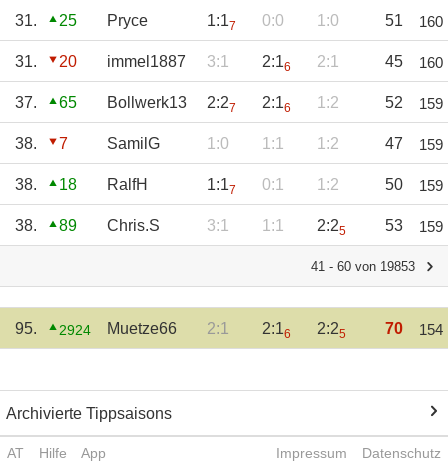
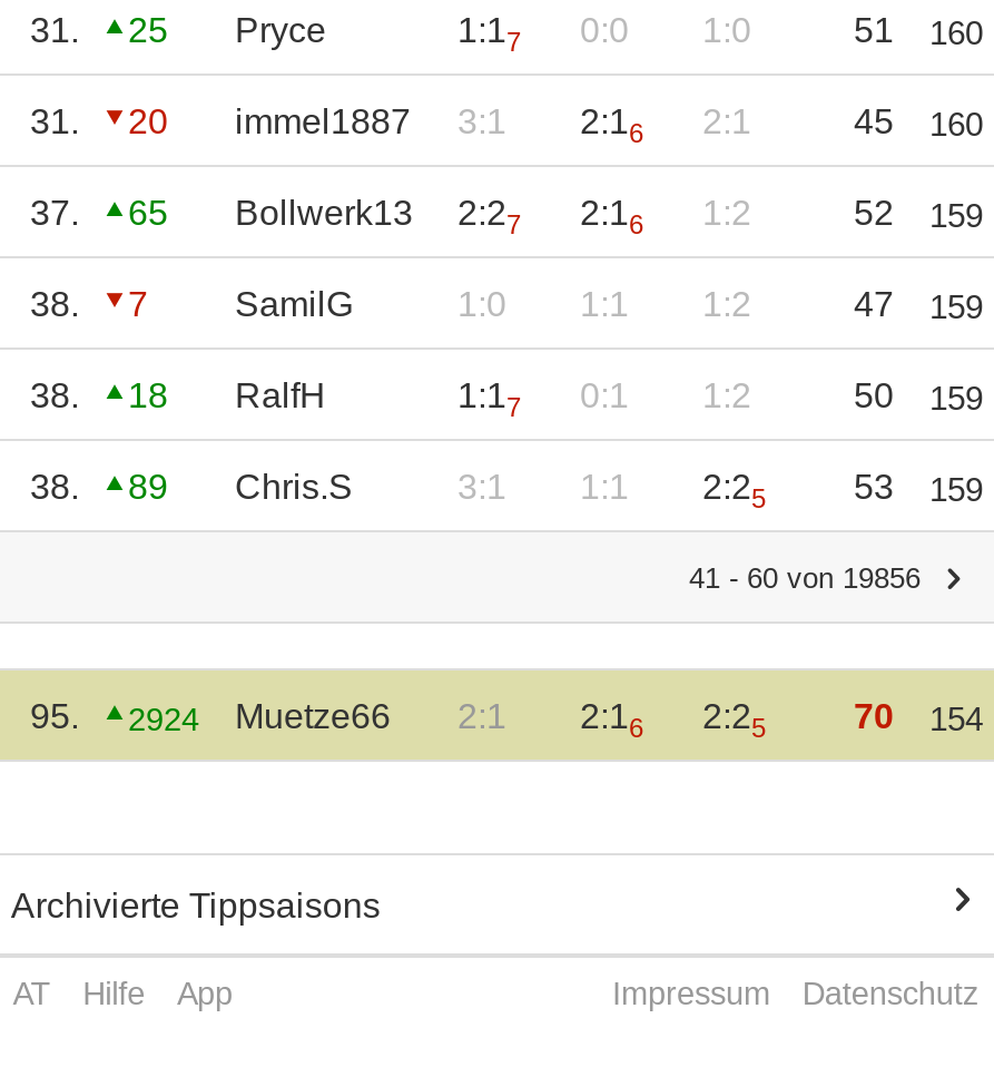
- 41 - 60 von 19853
+ 41 - 60 von 19856
